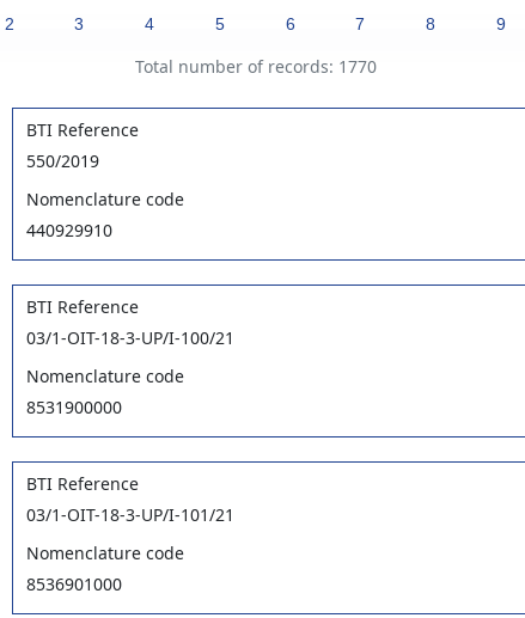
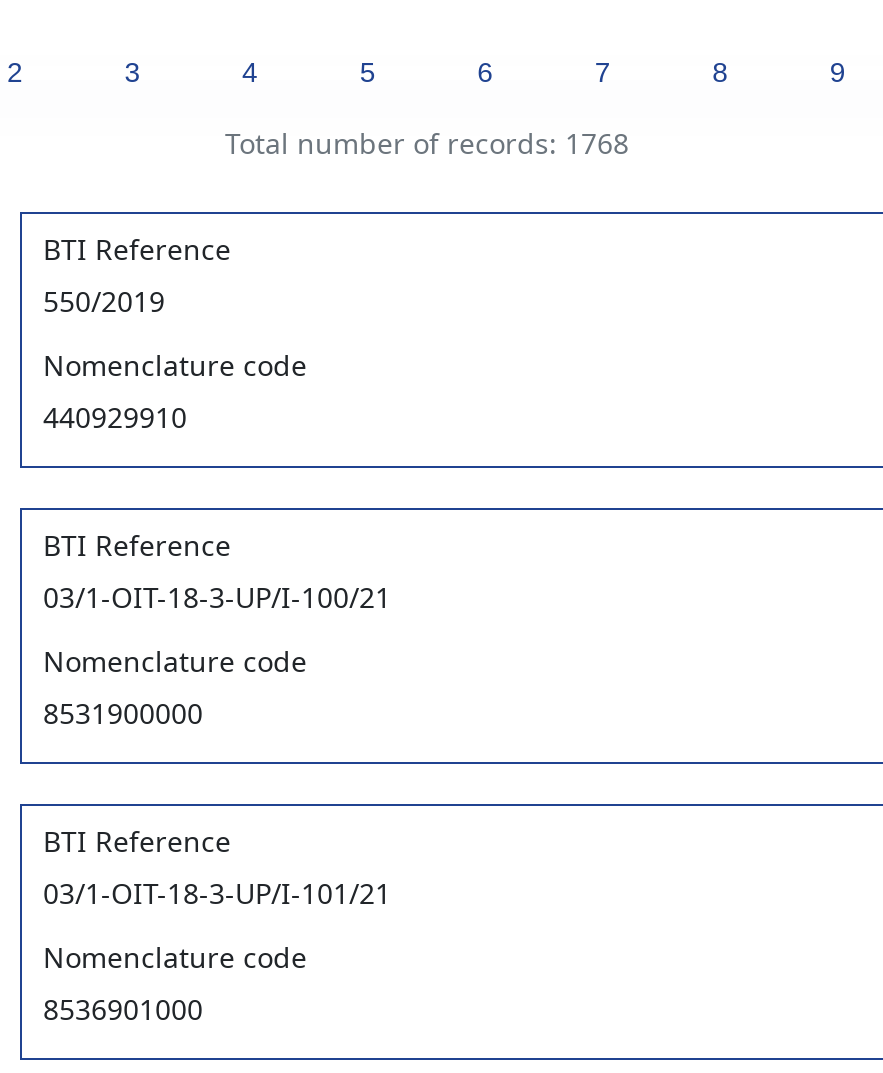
- Total number of records: 1770
+ Total number of records: 1768
